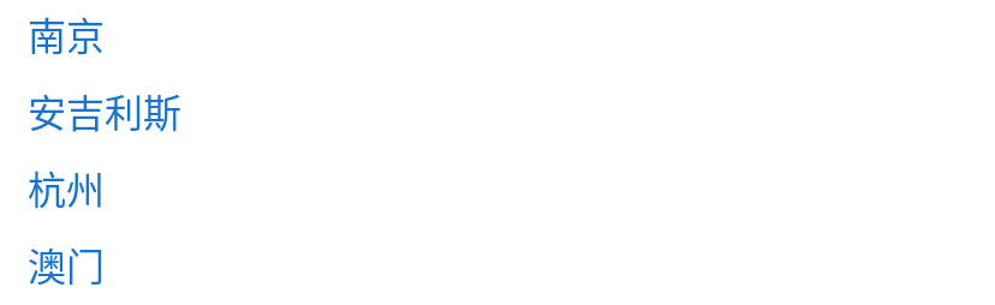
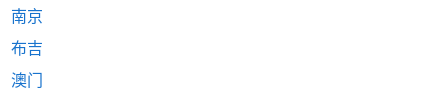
- 安吉利斯
- 杭州
+ 布吉
